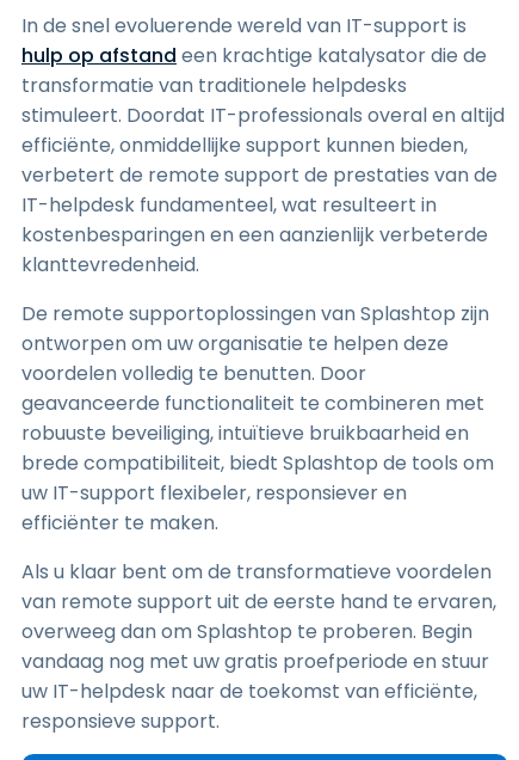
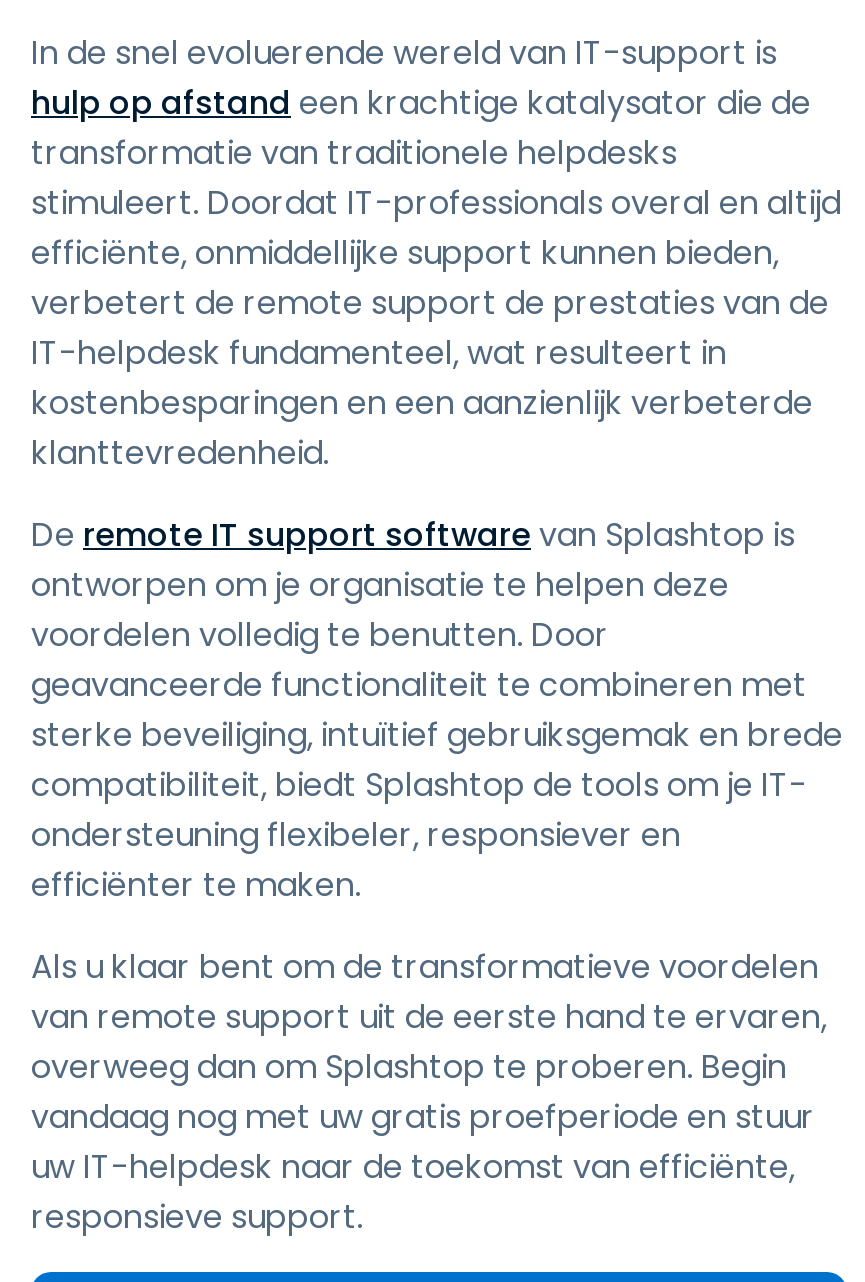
- De remote supportoplossingen van Splashtop zijn
- ontworpen om uw organisatie te helpen deze
+ De remote IT support software van Splashtop is
+ ontworpen om je organisatie te helpen deze

- robuuste beveiliging, intuïtieve bruikbaarheid en
- brede compatibiliteit, biedt Splashtop de tools om
- uw IT-support flexibeler, responsiever en
+ sterke beveiliging, intuïtief gebruiksgemak en brede
+ compatibiliteit, biedt Splashtop de tools om je IT-
+ ondersteuning flexibeler, responsiever en
